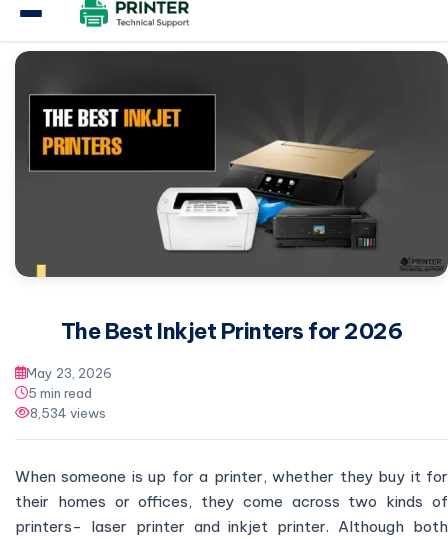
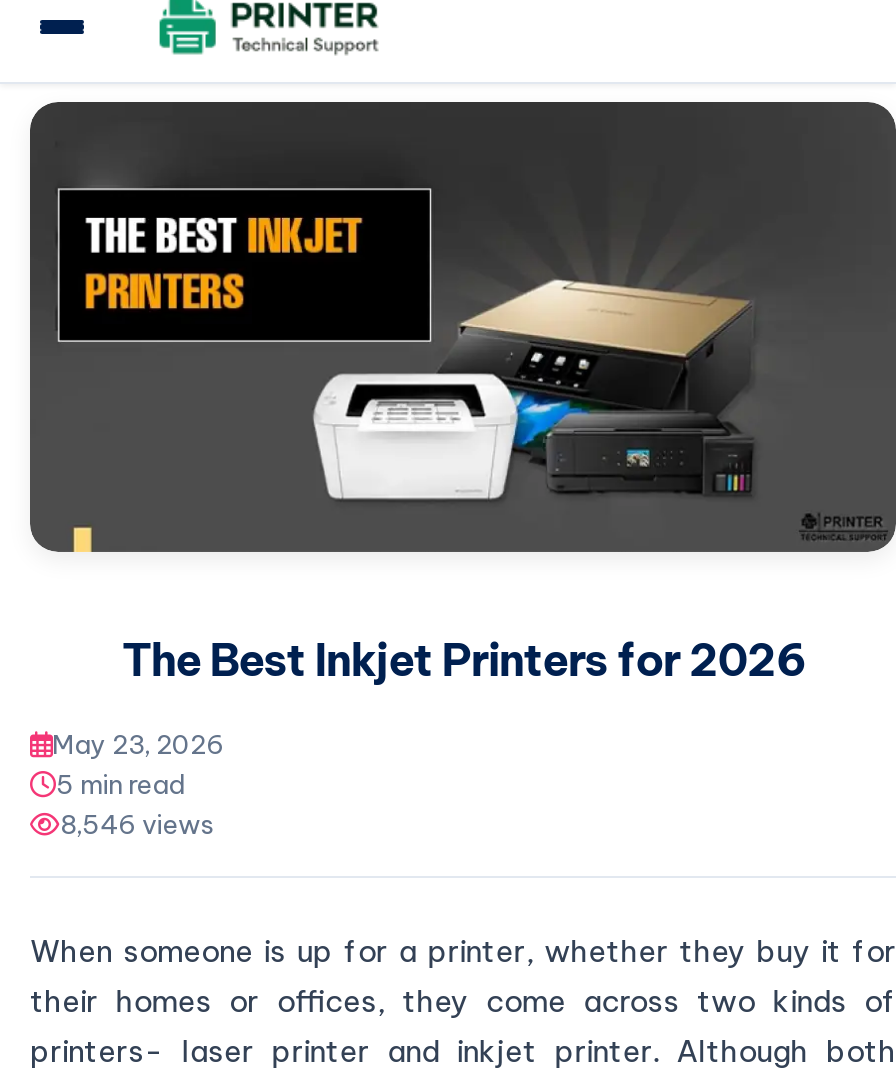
- 8,534 views
+ 8,546 views
